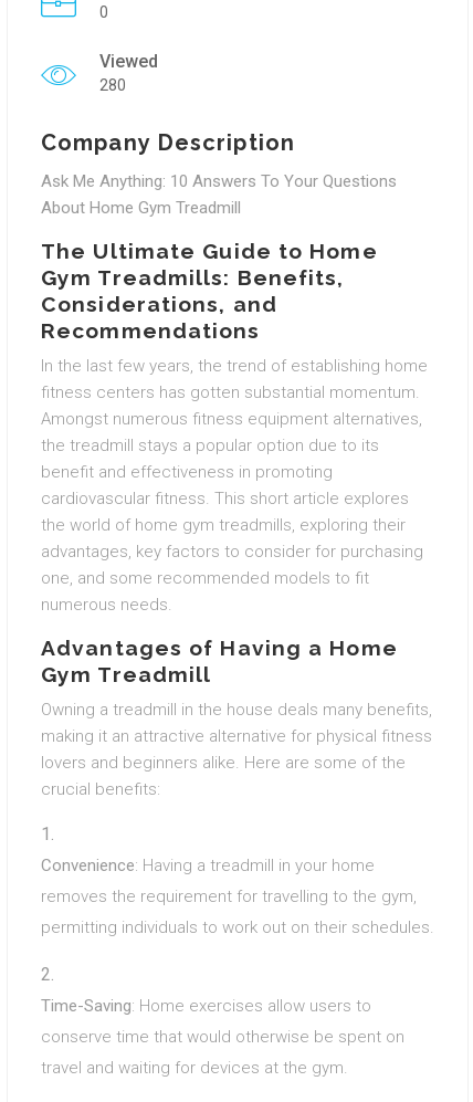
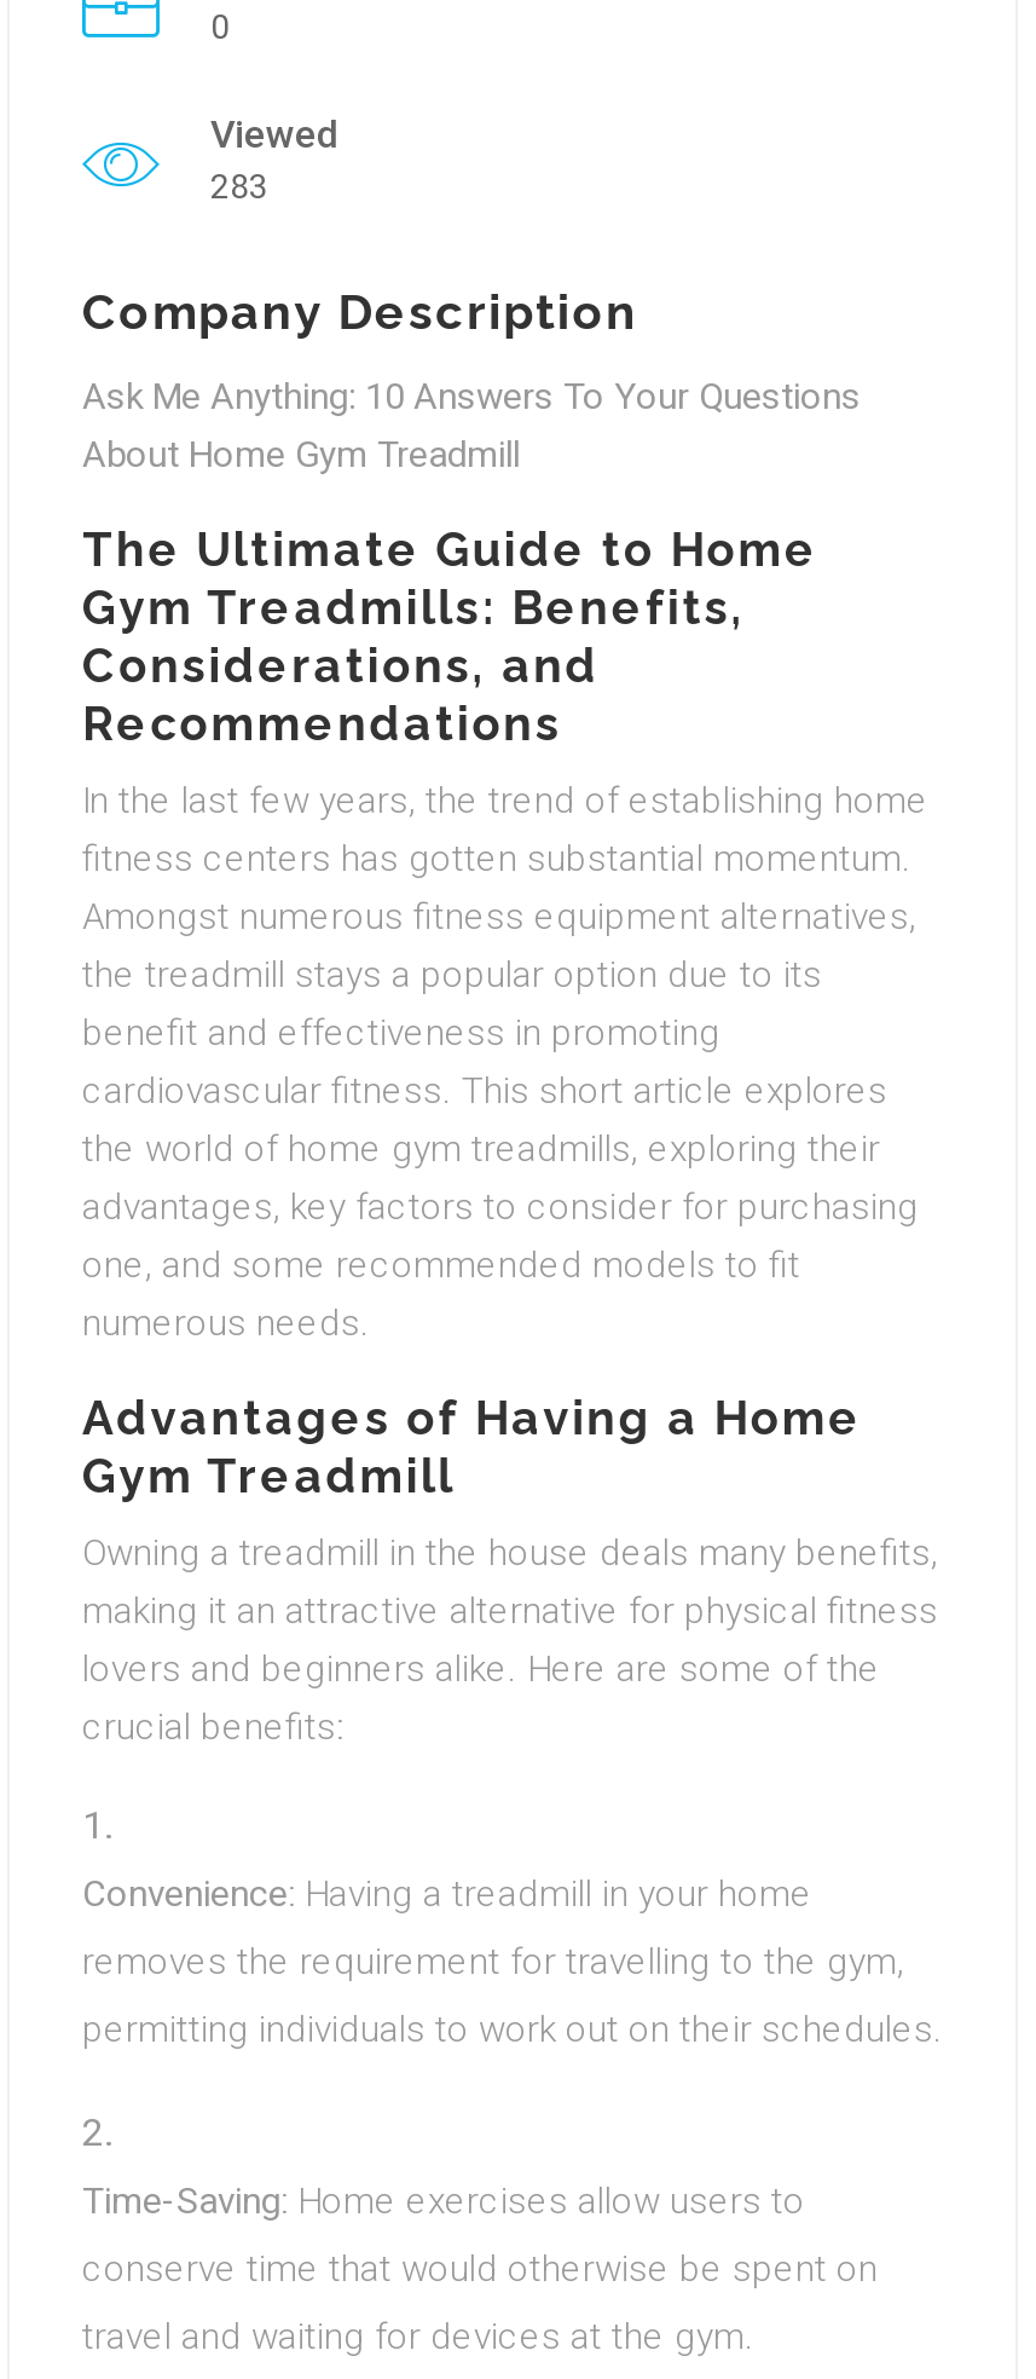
- 280
+ 283
